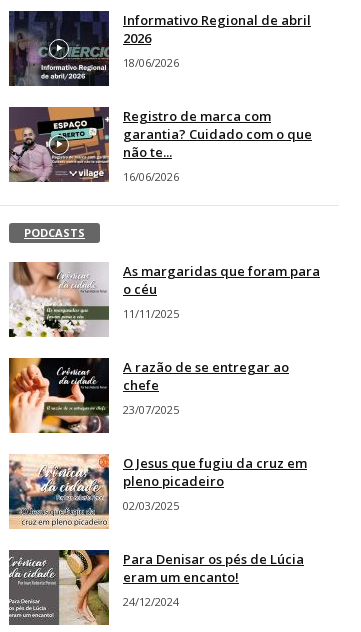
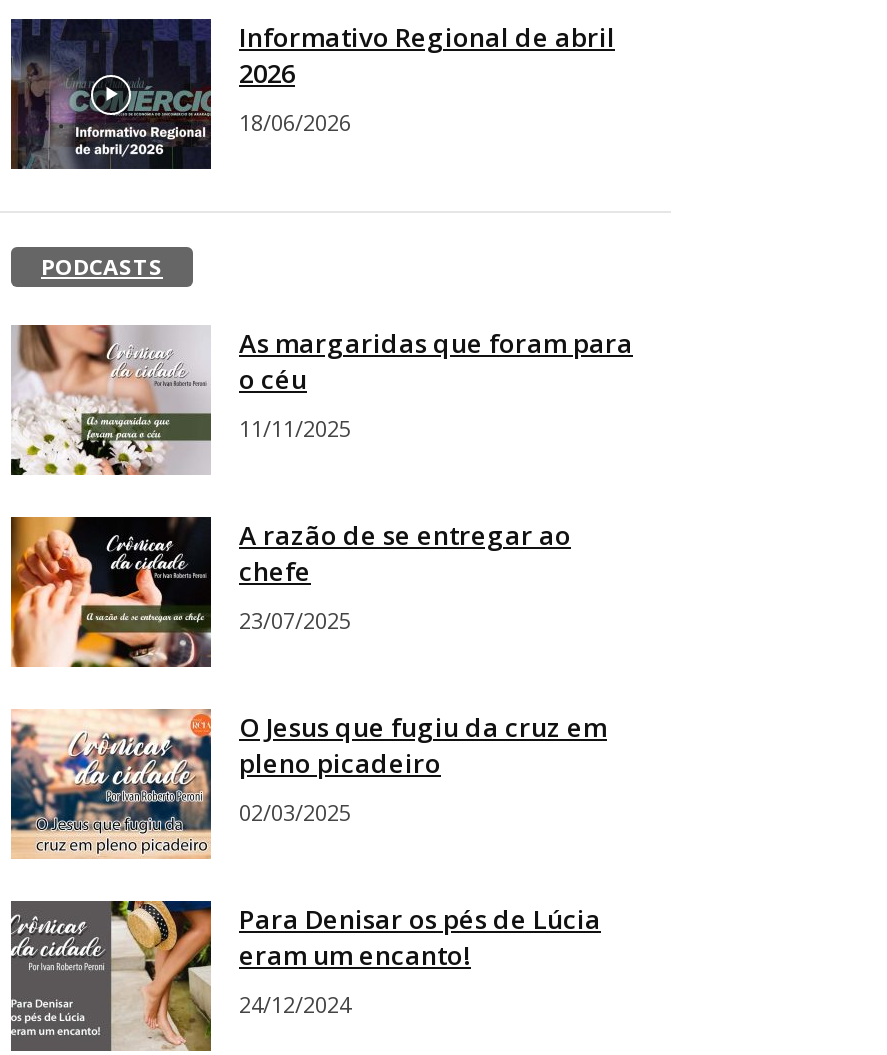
- [image]
- Registro de marca com
- garantia? Cuidado com o que
- não te...
- 16/06/2026
